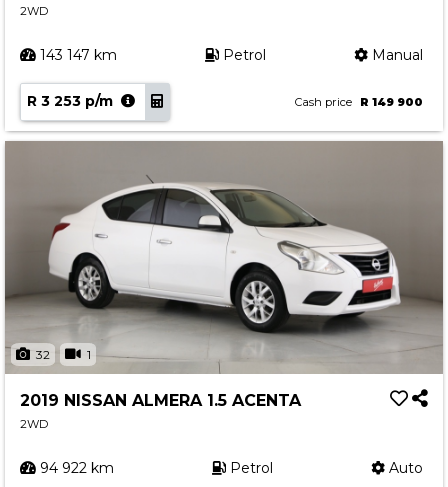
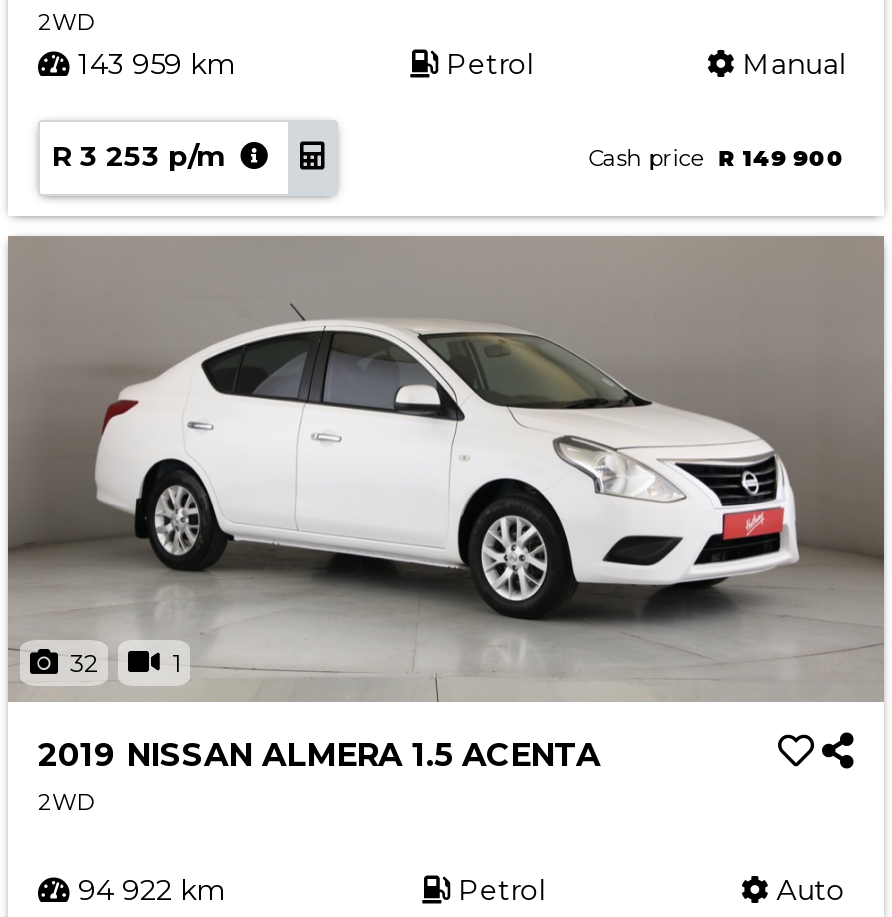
- 143 147 km
+ 143 959 km
